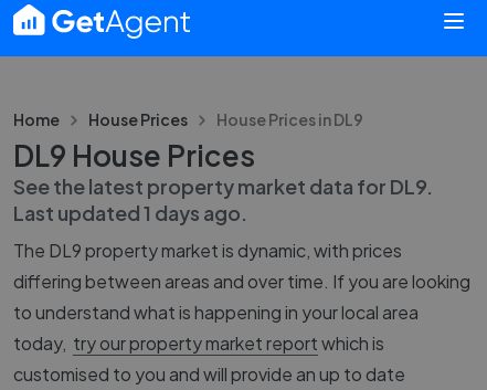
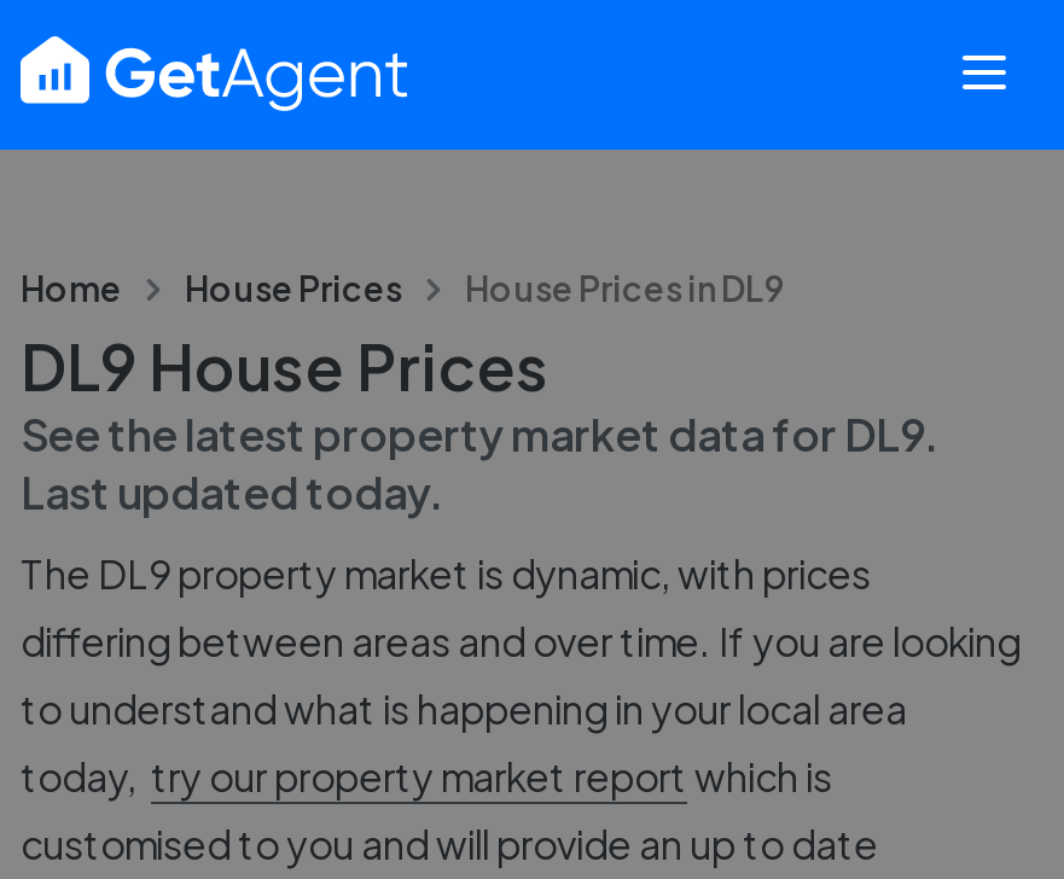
- Last updated 1 days ago.
+ Last updated today.
